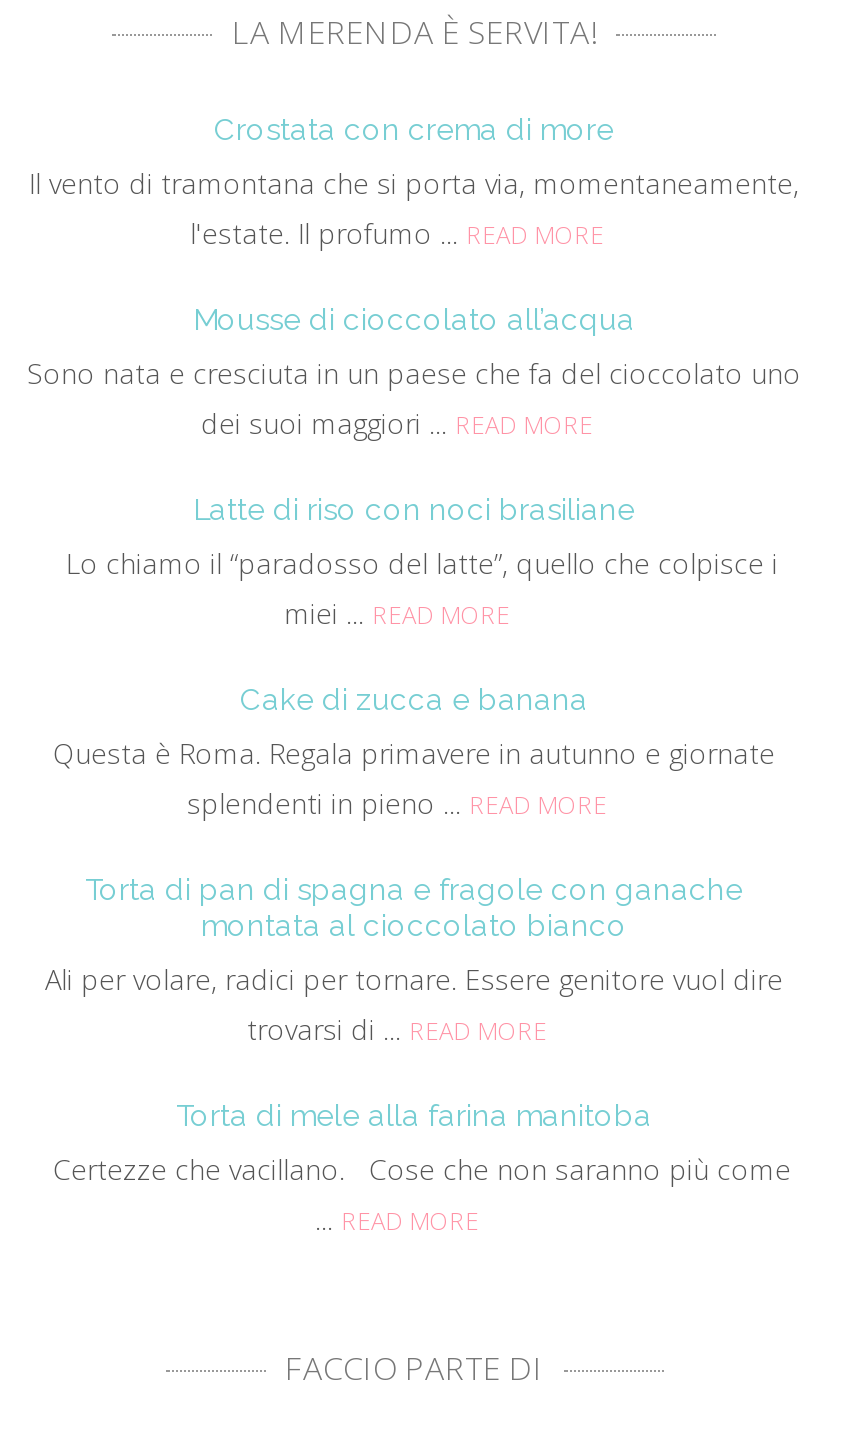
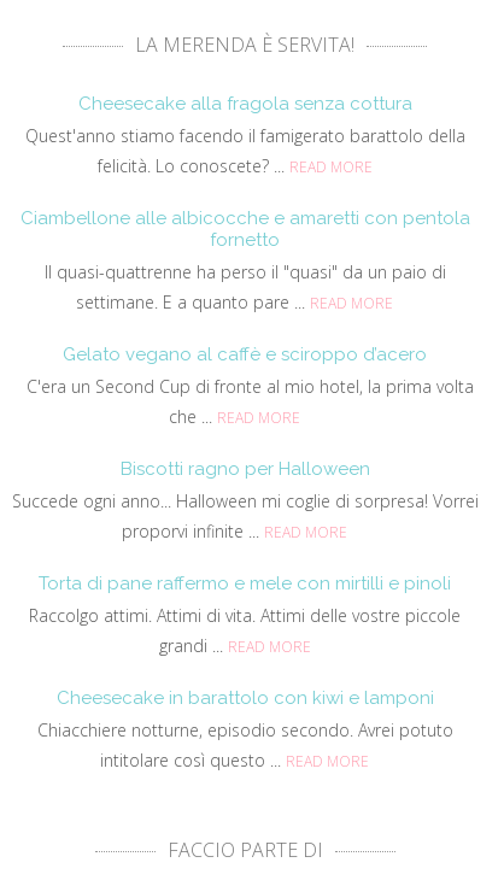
- Crostata con crema di more
- Il vento di tramontana che si porta via, momentaneamente,
- l'estate. Il profumo ... READ MORE
+ Cheesecake alla fragola senza cottura
+ Quest'anno stiamo facendo il famigerato barattolo della
+ felicità. Lo conoscete? ... READ MORE

- Mousse di cioccolato all’acqua
- Sono nata e cresciuta in un paese che fa del cioccolato uno
- dei suoi maggiori ... READ MORE
+ Ciambellone alle albicocche e amaretti con pentola
+ fornetto
+ Il quasi-quattrenne ha perso il "quasi" da un paio di
+ settimane. E a quanto pare ... READ MORE

- Latte di riso con noci brasiliane
- Lo chiamo il “paradosso del latte”, quello che colpisce i
- miei ... READ MORE
+ Gelato vegano al caffè e sciroppo d’acero
+ C'era un Second Cup di fronte al mio hotel, la prima volta
+ che ... READ MORE

- Cake di zucca e banana
- Questa è Roma. Regala primavere in autunno e giornate
- splendenti in pieno ... READ MORE
+ Biscotti ragno per Halloween
+ Succede ogni anno... Halloween mi coglie di sorpresa! Vorrei
+ proporvi infinite ... READ MORE

- Torta di pan di spagna e fragole con ganache
- montata al cioccolato bianco
- Ali per volare, radici per tornare. Essere genitore vuol dire
- trovarsi di ... READ MORE
+ Torta di pane raffermo e mele con mirtilli e pinoli
+ Raccolgo attimi. Attimi di vita. Attimi delle vostre piccole
+ grandi ... READ MORE

- Torta di mele alla farina manitoba
- Certezze che vacillano. Cose che non saranno più come
- ... READ MORE
+ Cheesecake in barattolo con kiwi e lamponi
+ Chiacchiere notturne, episodio secondo. Avrei potuto
+ intitolare così questo ... READ MORE
